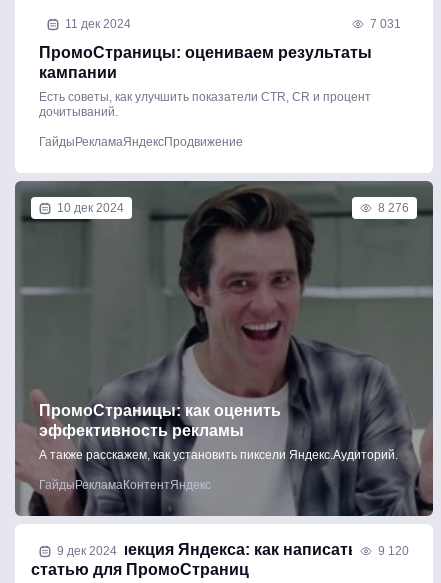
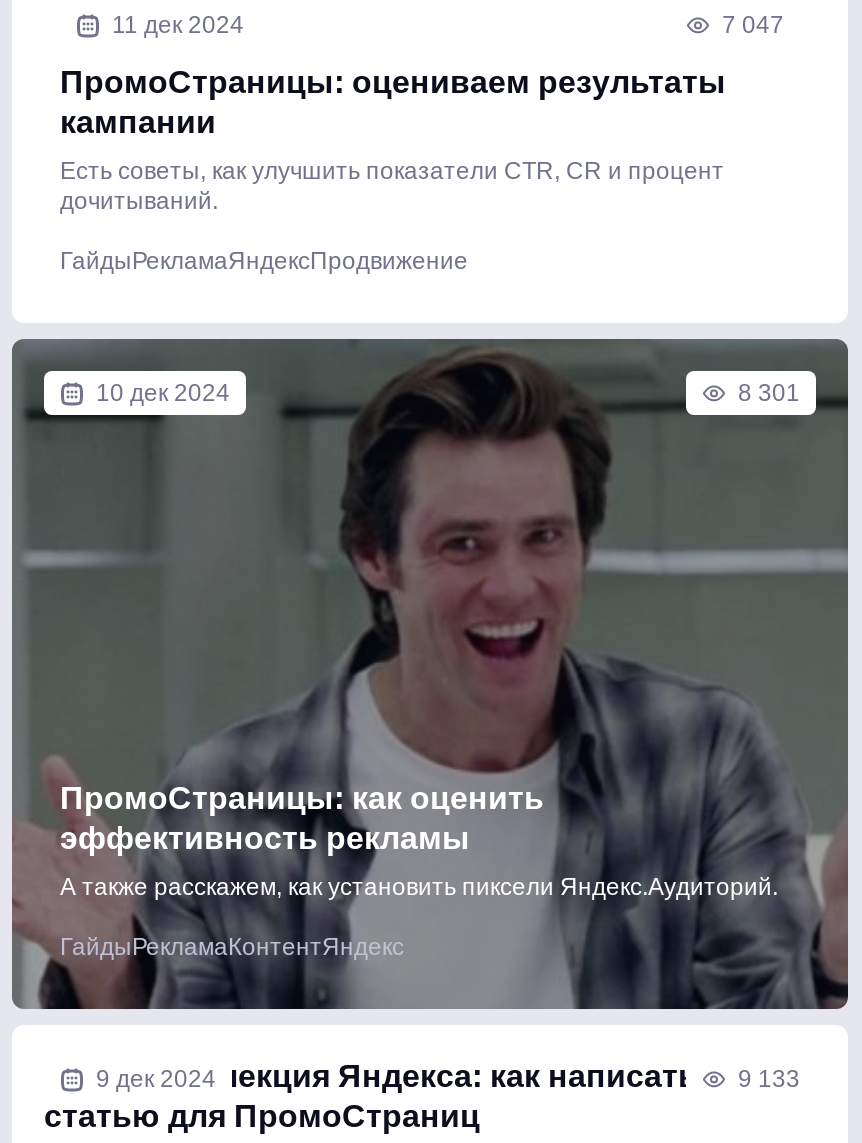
- 7 031
+ 7 047

- 8 276
+ 8 301

- 9 120
+ 9 133
